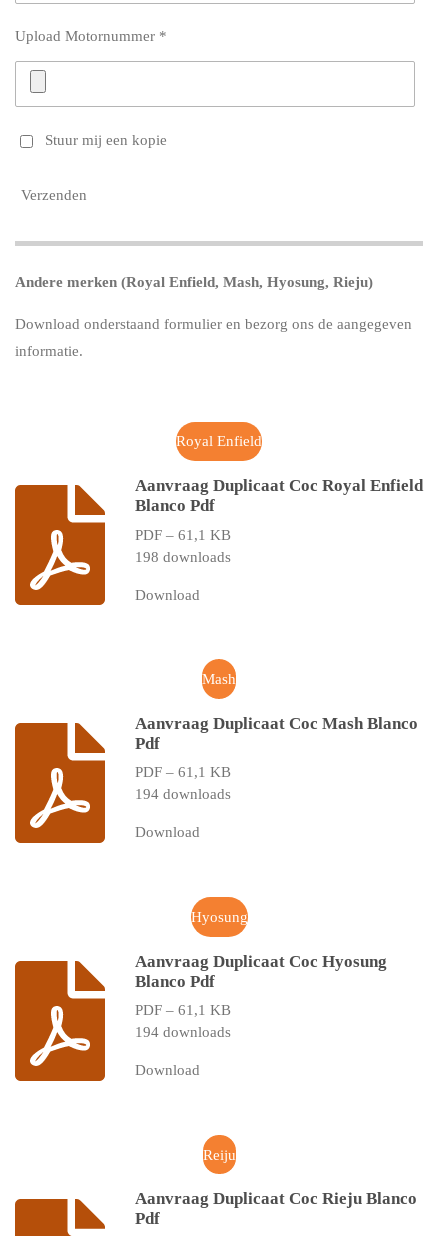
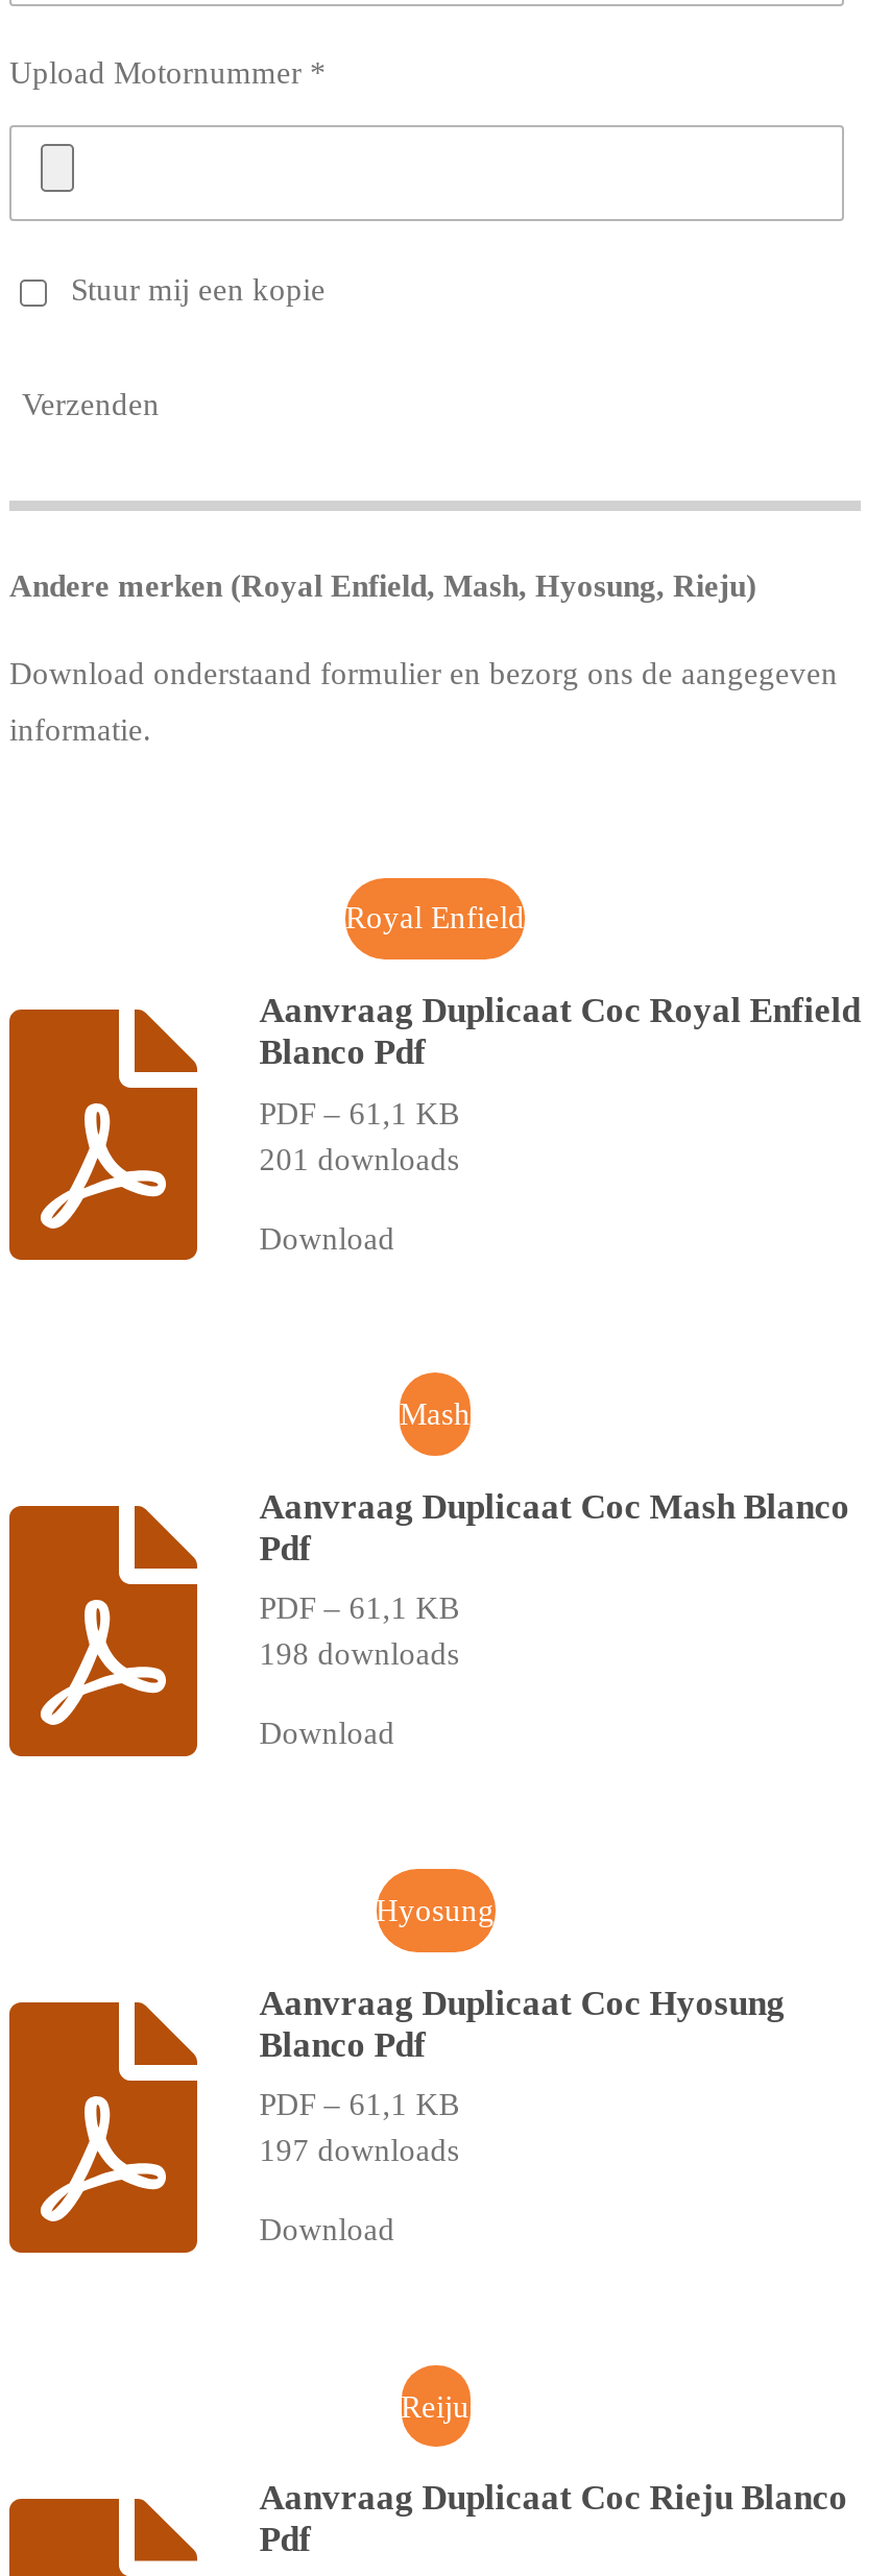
- 198 downloads
+ 201 downloads

- 194 downloads
+ 198 downloads

- 194 downloads
+ 197 downloads
